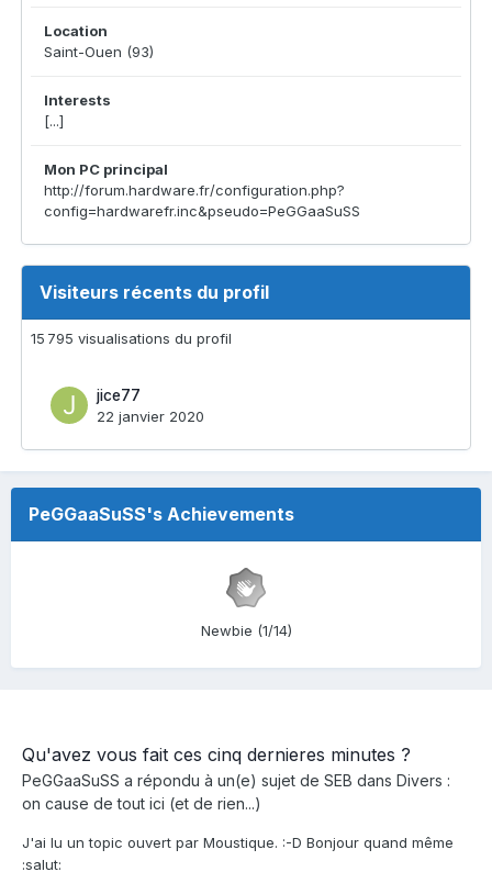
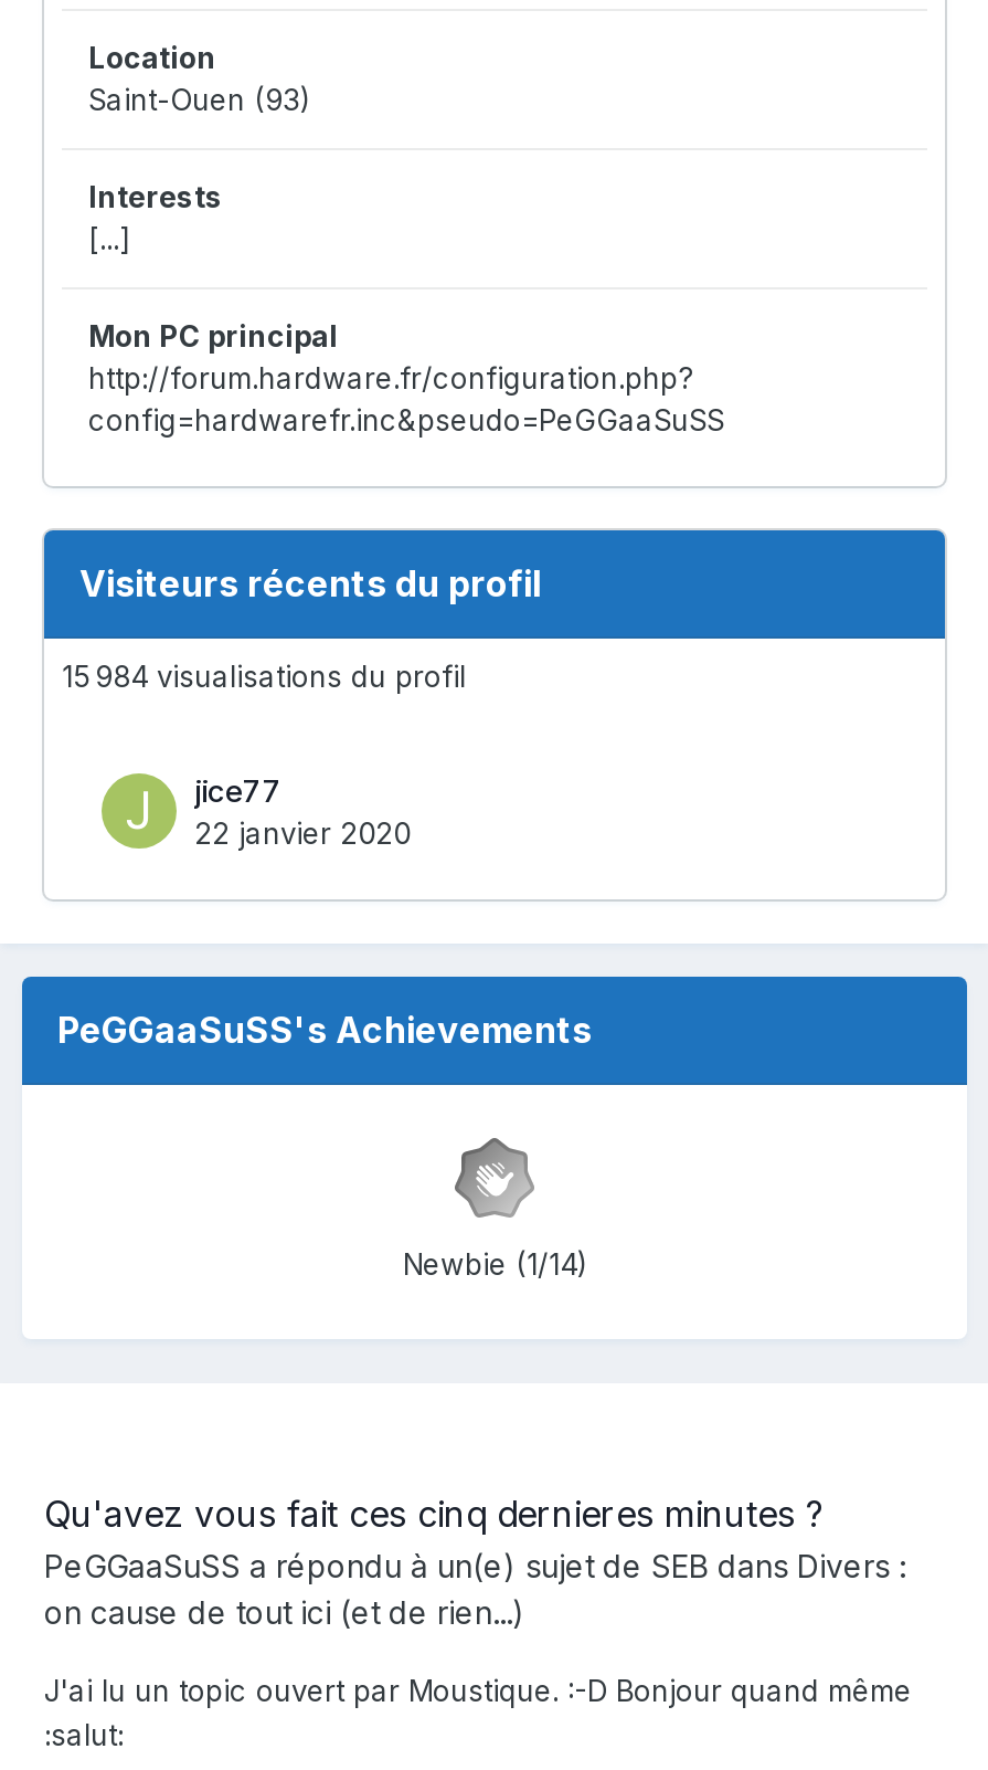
- 15 795 visualisations du profil
+ 15 984 visualisations du profil
